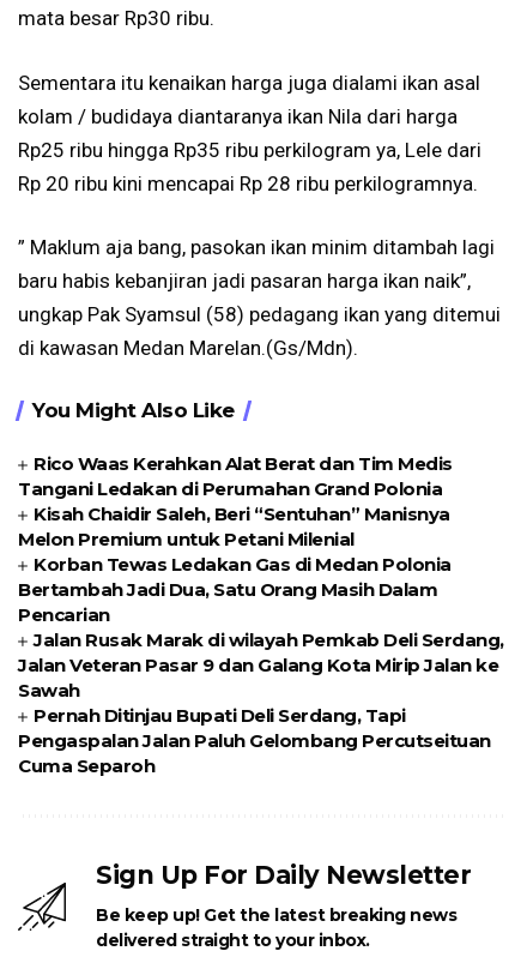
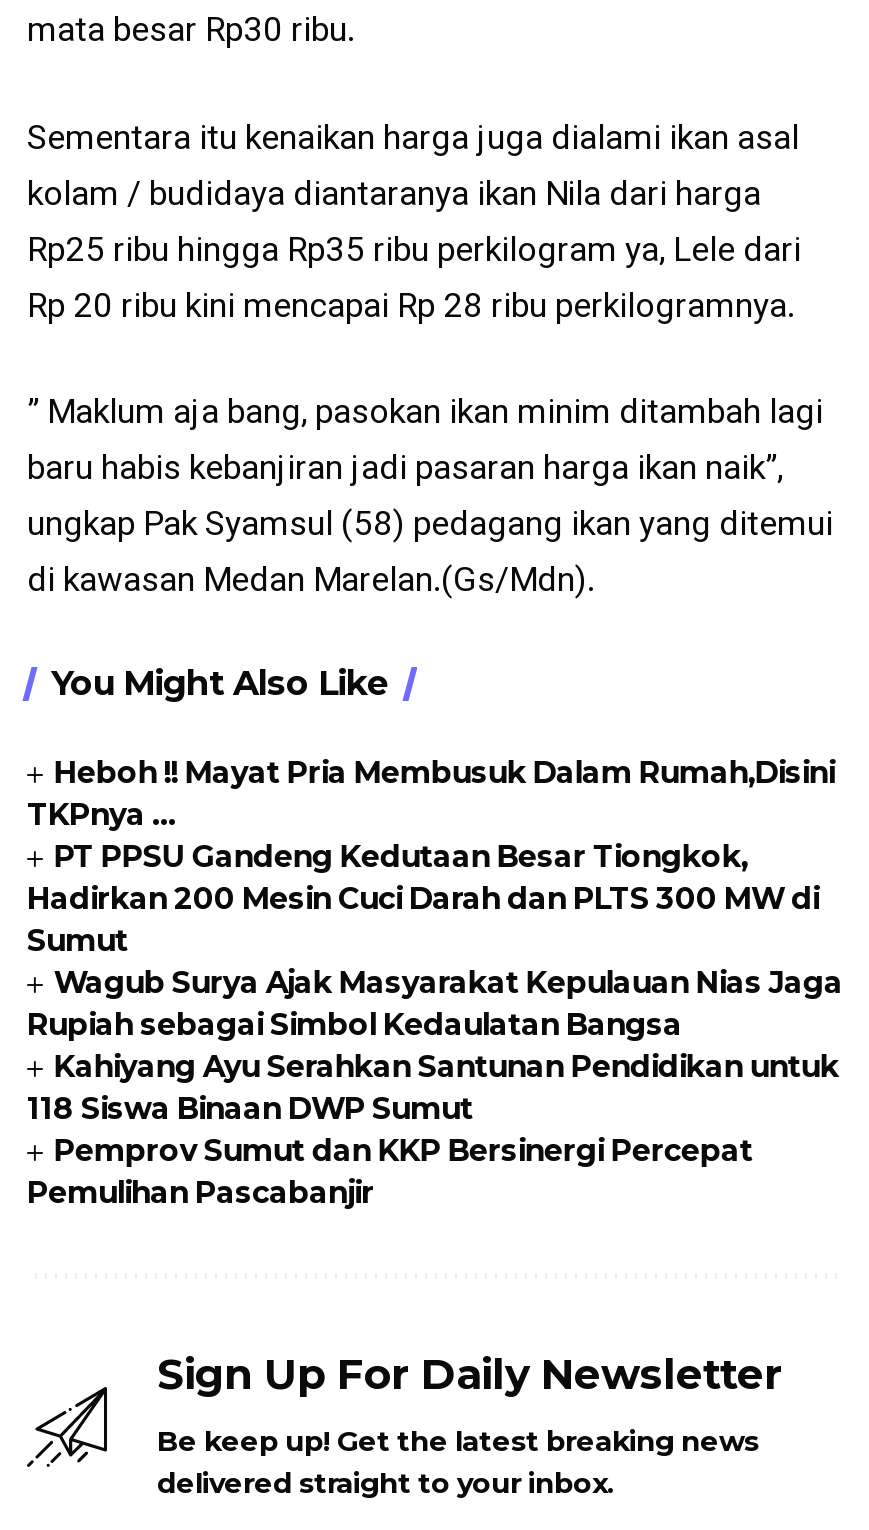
- Rico Waas Kerahkan Alat Berat dan Tim Medis
- Tangani Ledakan di Perumahan Grand Polonia
- Kisah Chaidir Saleh, Beri “Sentuhan” Manisnya
- Melon Premium untuk Petani Milenial
- Korban Tewas Ledakan Gas di Medan Polonia
- Bertambah Jadi Dua, Satu Orang Masih Dalam
- Pencarian
- Jalan Rusak Marak di wilayah Pemkab Deli Serdang,
- Jalan Veteran Pasar 9 dan Galang Kota Mirip Jalan ke
- Sawah
- Pernah Ditinjau Bupati Deli Serdang, Tapi
- Pengaspalan Jalan Paluh Gelombang Percutseituan
- Cuma Separoh
+ Heboh !! Mayat Pria Membusuk Dalam Rumah,Disini
+ TKPnya …
+ PT PPSU Gandeng Kedutaan Besar Tiongkok,
+ Hadirkan 200 Mesin Cuci Darah dan PLTS 300 MW di
+ Sumut
+ Wagub Surya Ajak Masyarakat Kepulauan Nias Jaga
+ Rupiah sebagai Simbol Kedaulatan Bangsa
+ Kahiyang Ayu Serahkan Santunan Pendidikan untuk
+ 118 Siswa Binaan DWP Sumut
+ Pemprov Sumut dan KKP Bersinergi Percepat
+ Pemulihan Pascabanjir
